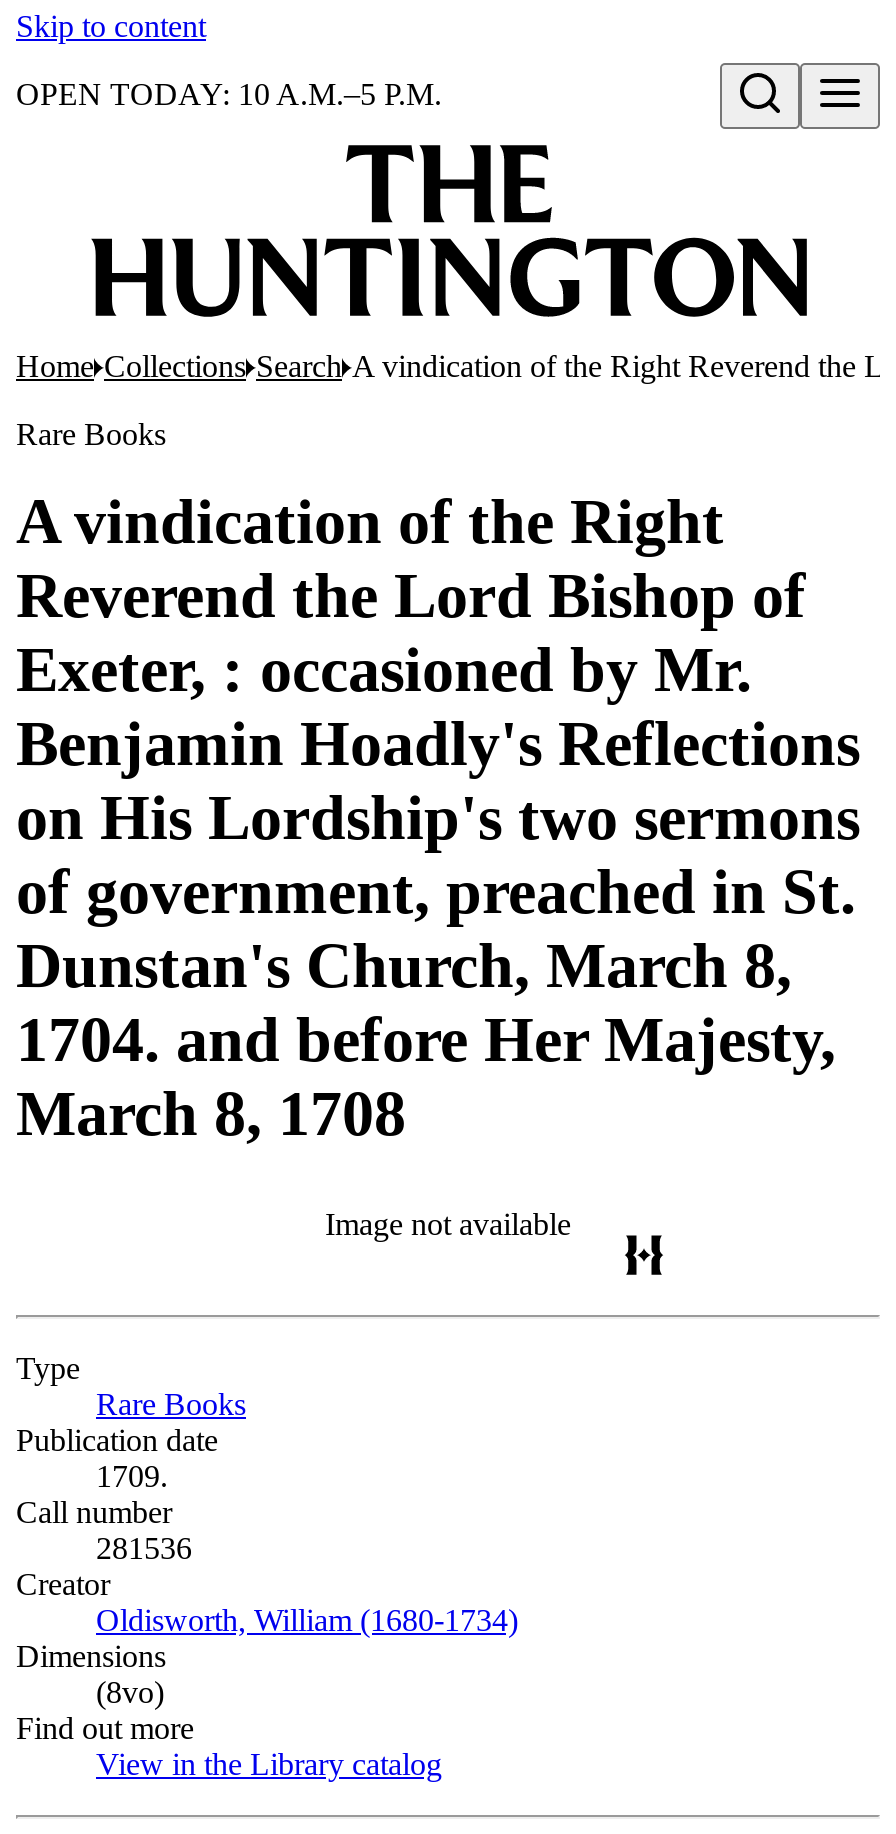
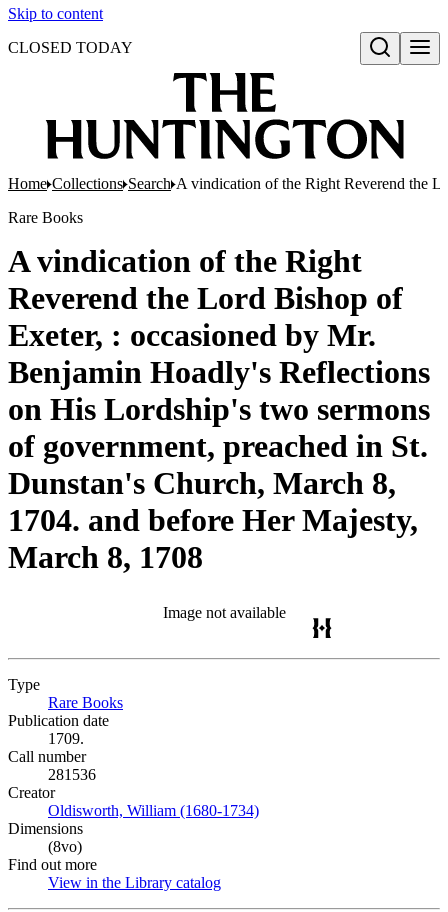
- OPEN TODAY: 10 A.M.–5 P.M.
+ CLOSED TODAY
